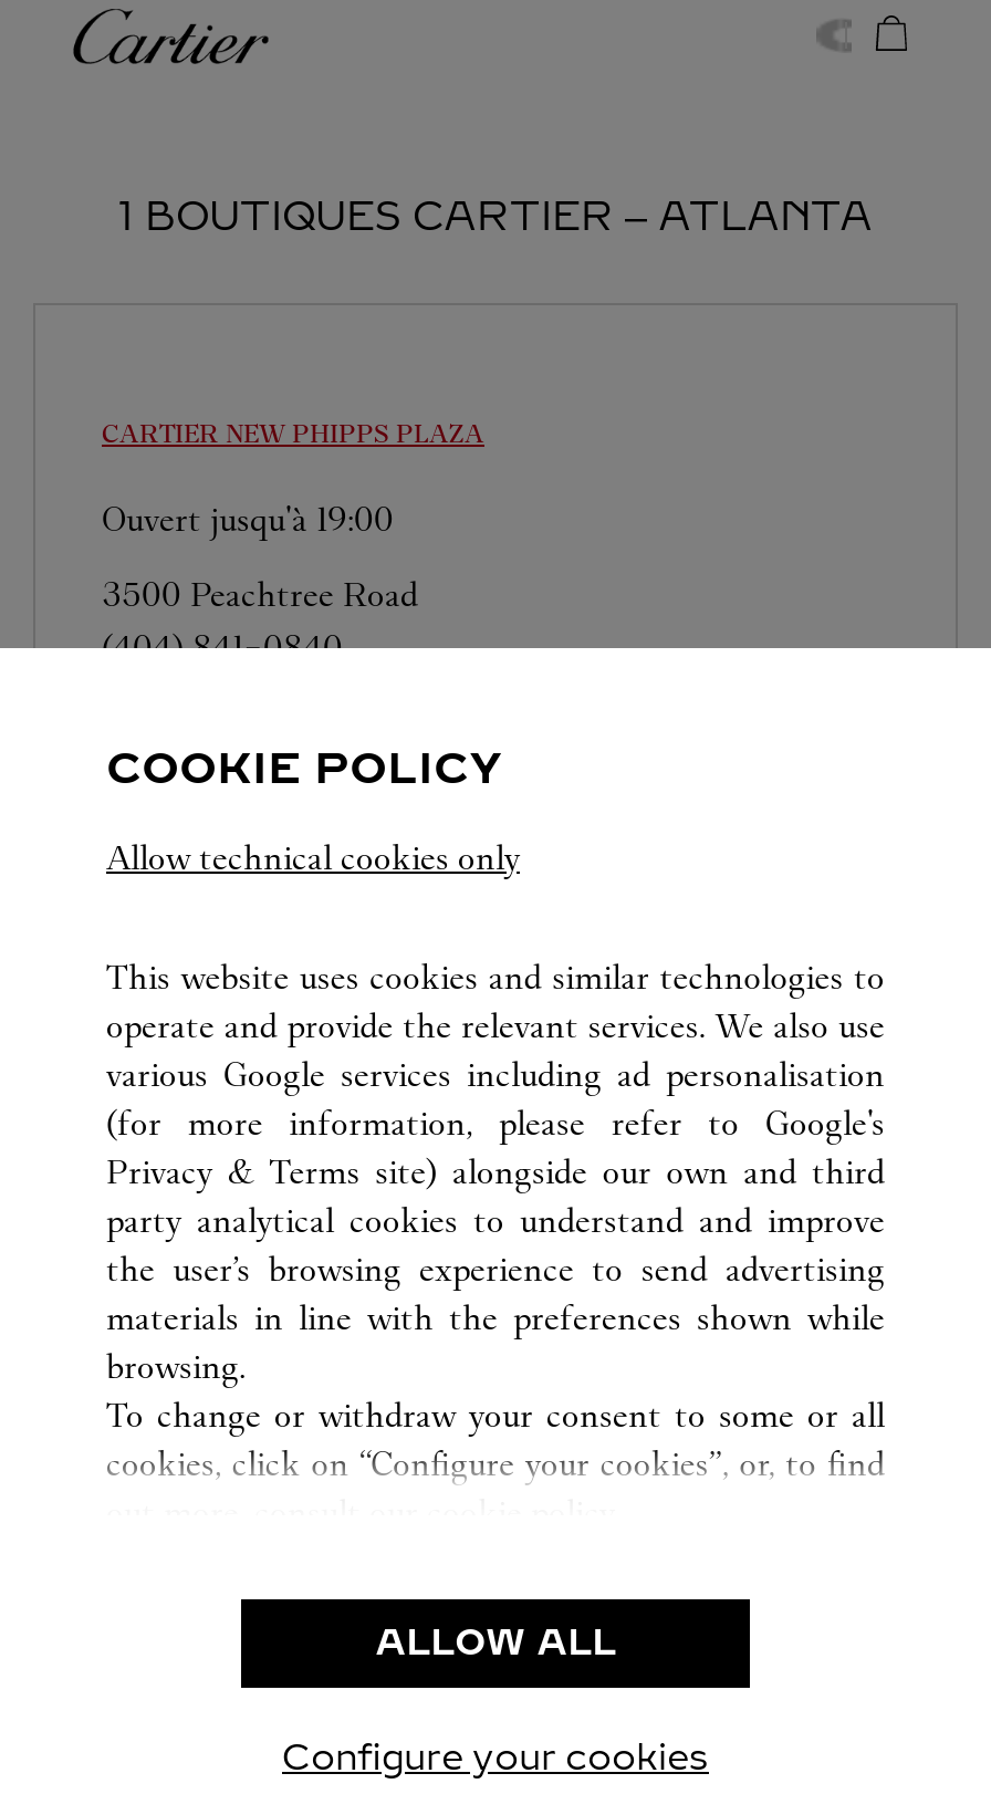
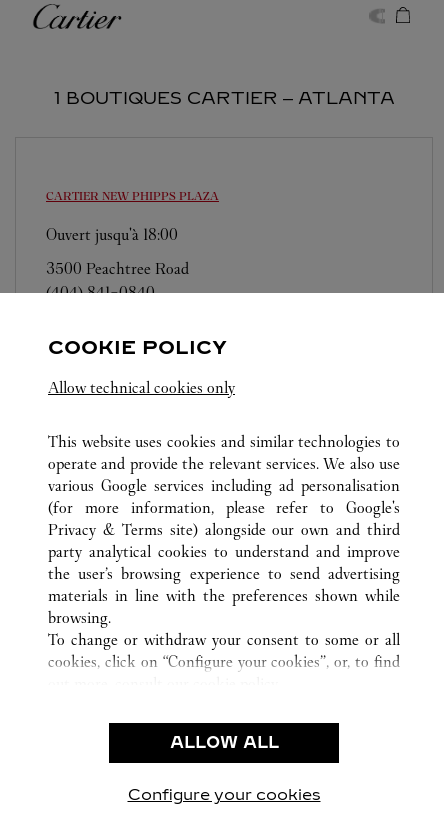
- Ouvert jusqu'à 19:00
+ Ouvert jusqu'à 18:00
